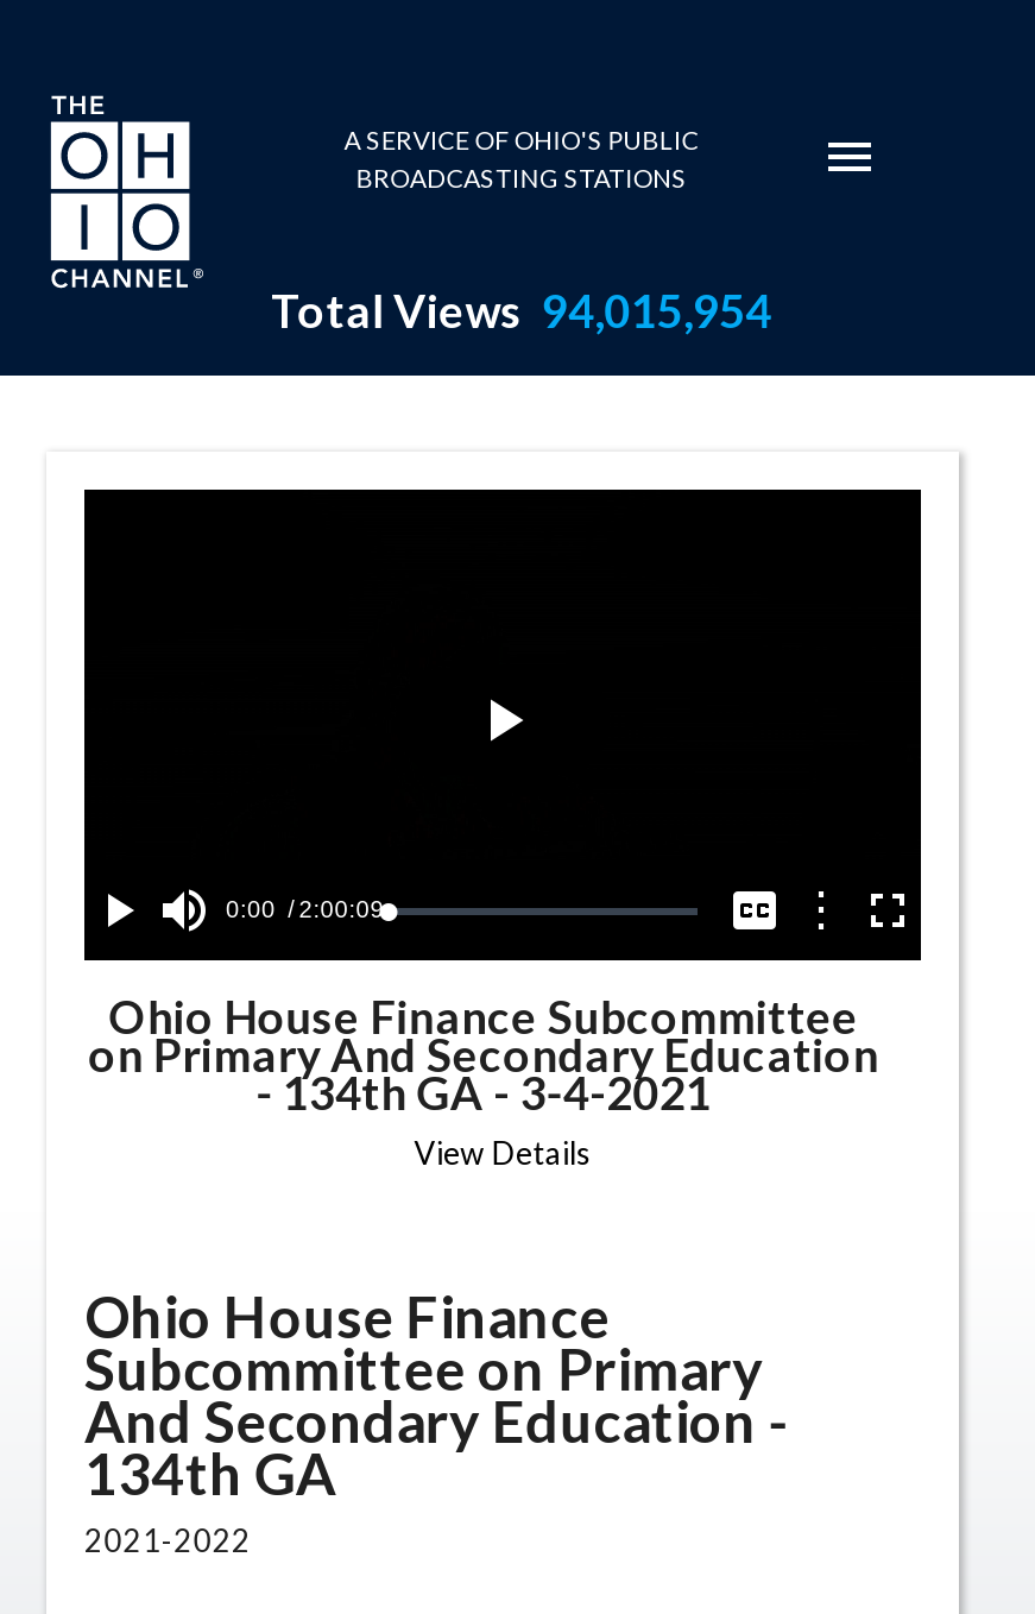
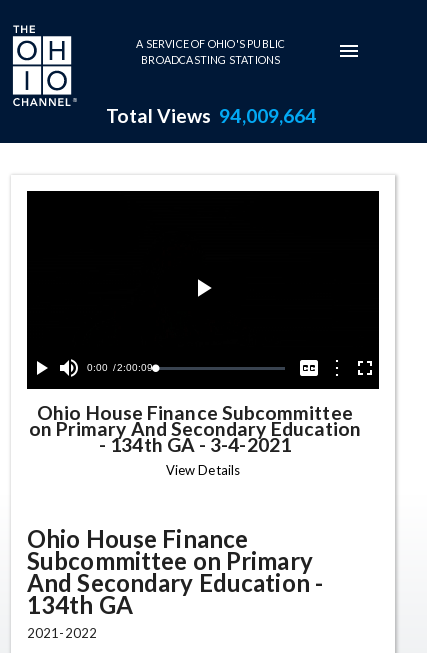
- Total Views 94,015,954
+ Total Views 94,009,664
